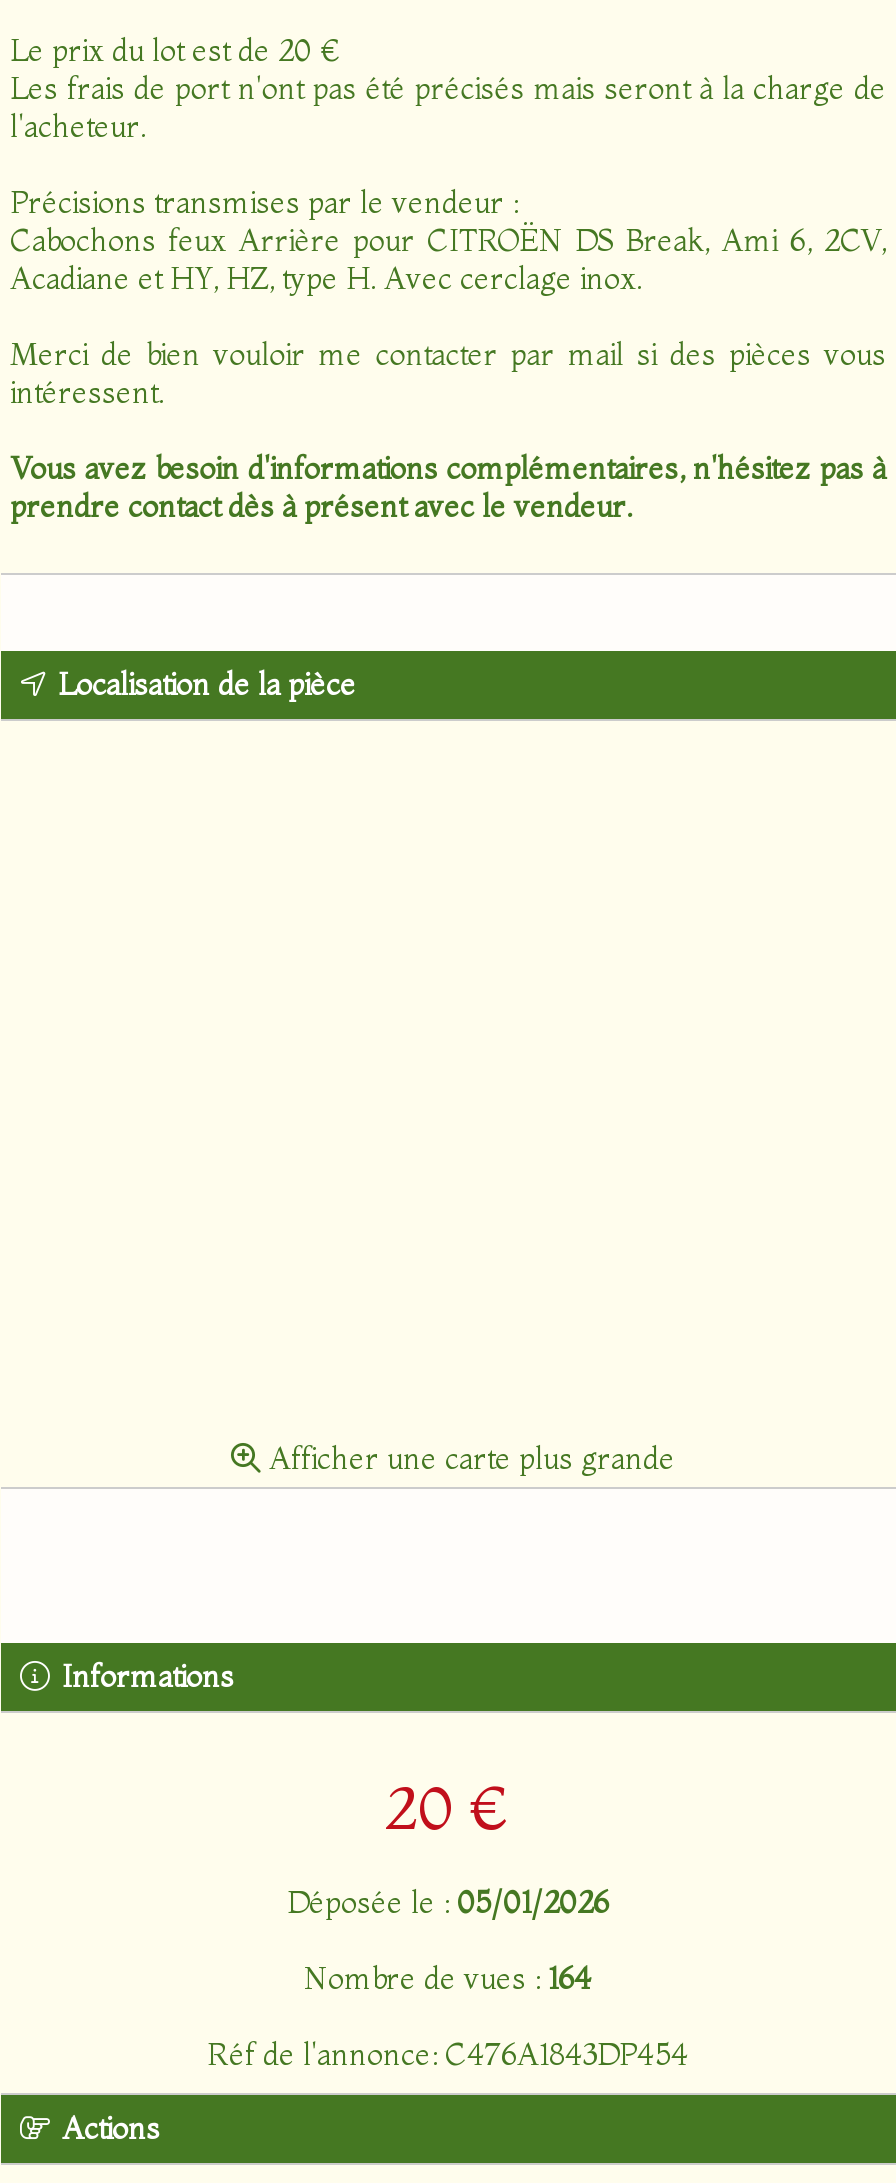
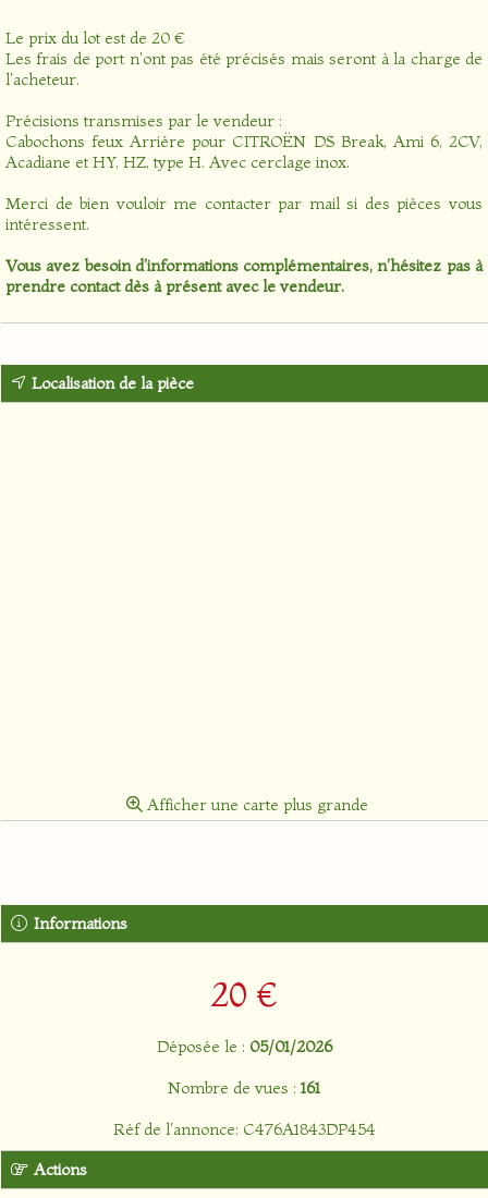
- Nombre de vues : 164
+ Nombre de vues : 161
